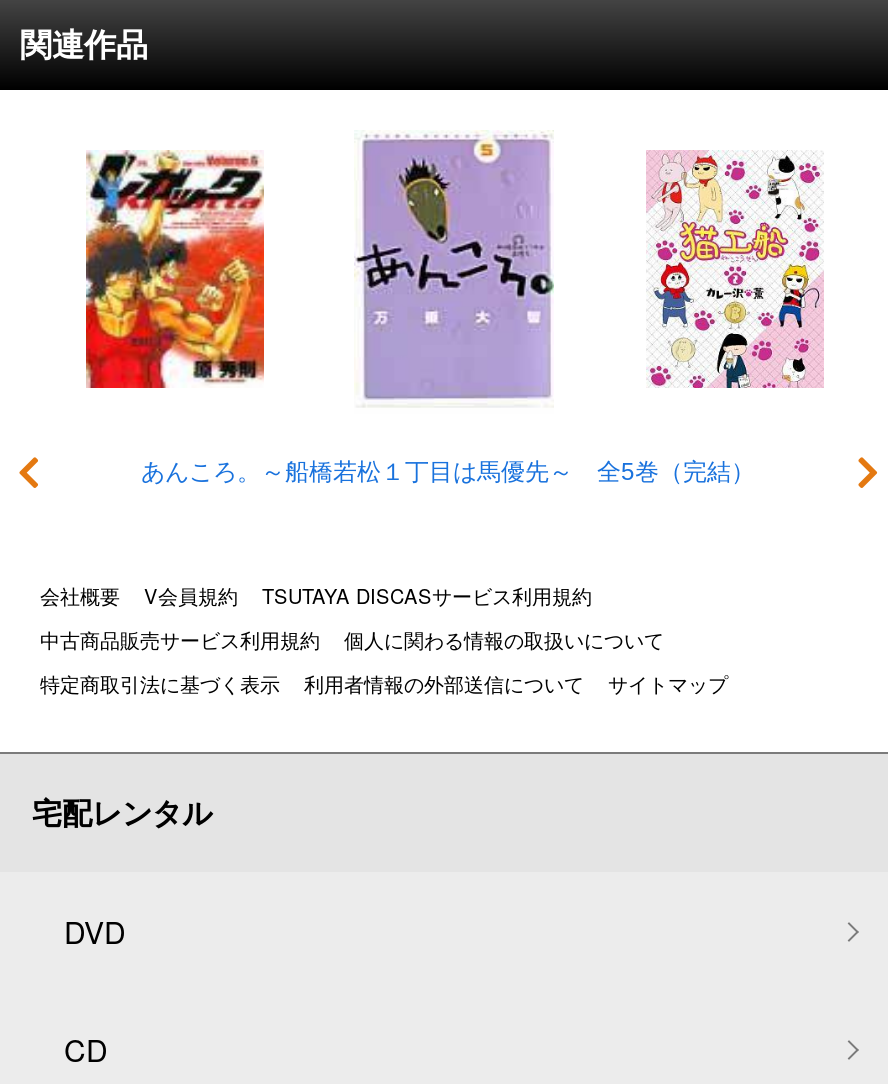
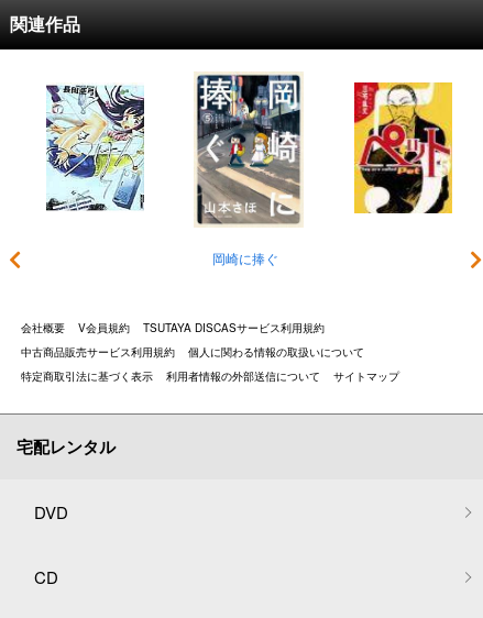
- [image]
- あんころ。～船橋若松１丁目は馬優先～ 全5巻（完結）
+ [image]
+ 岡崎に捧ぐ

- [image]
+ [image]

- [image]
+ [image]
